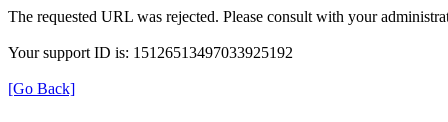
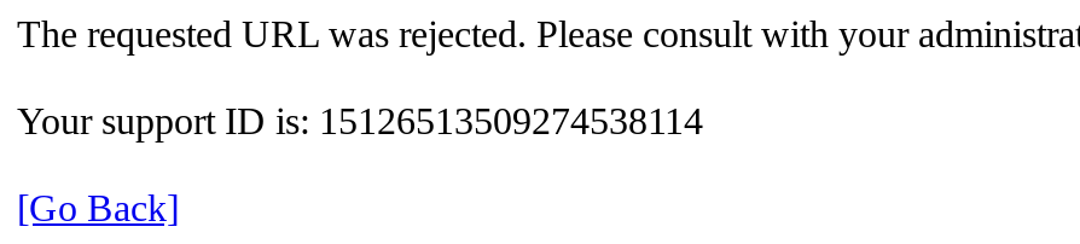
- Your support ID is: 15126513497033925192
+ Your support ID is: 15126513509274538114
